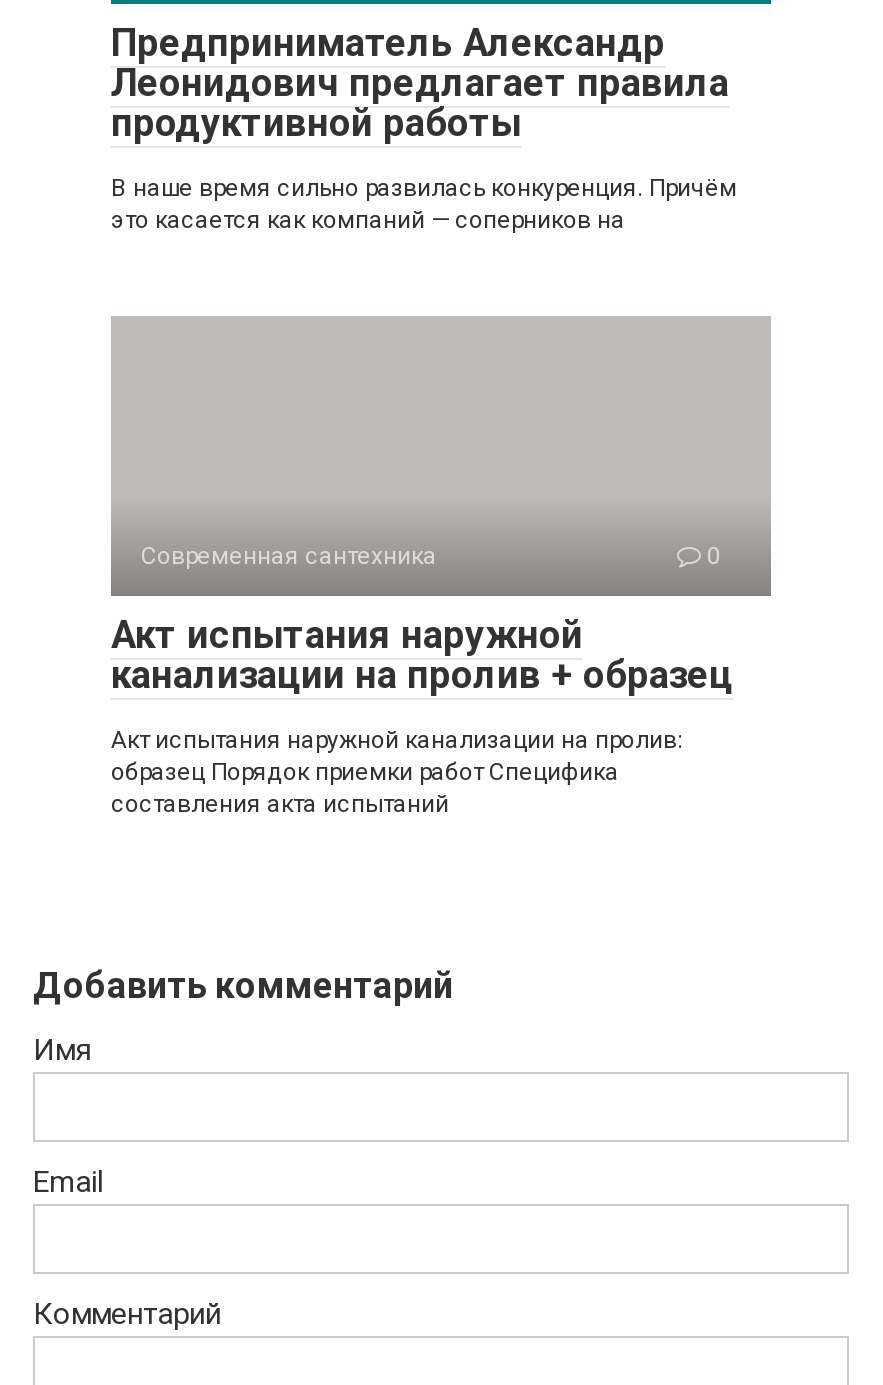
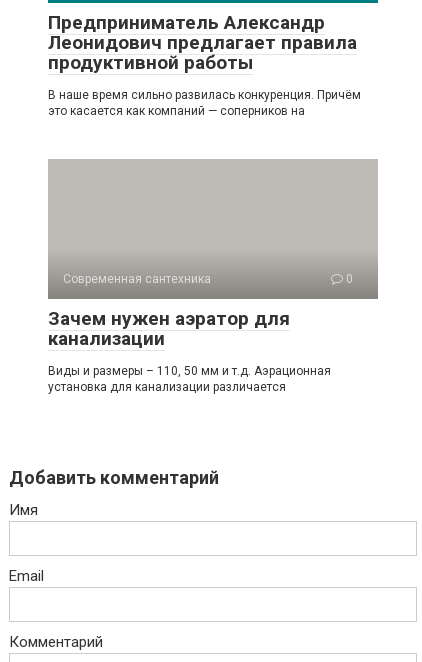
- Акт испытания наружной
- канализации на пролив + образец
+ Зачем нужен аэратор для
+ канализации

- Акт испытания наружной канализации на пролив:
- образец Порядок приемки работ Специфика
- составления акта испытаний
+ Виды и размеры – 110, 50 мм и т.д. Аэрационная
+ установка для канализации различается
